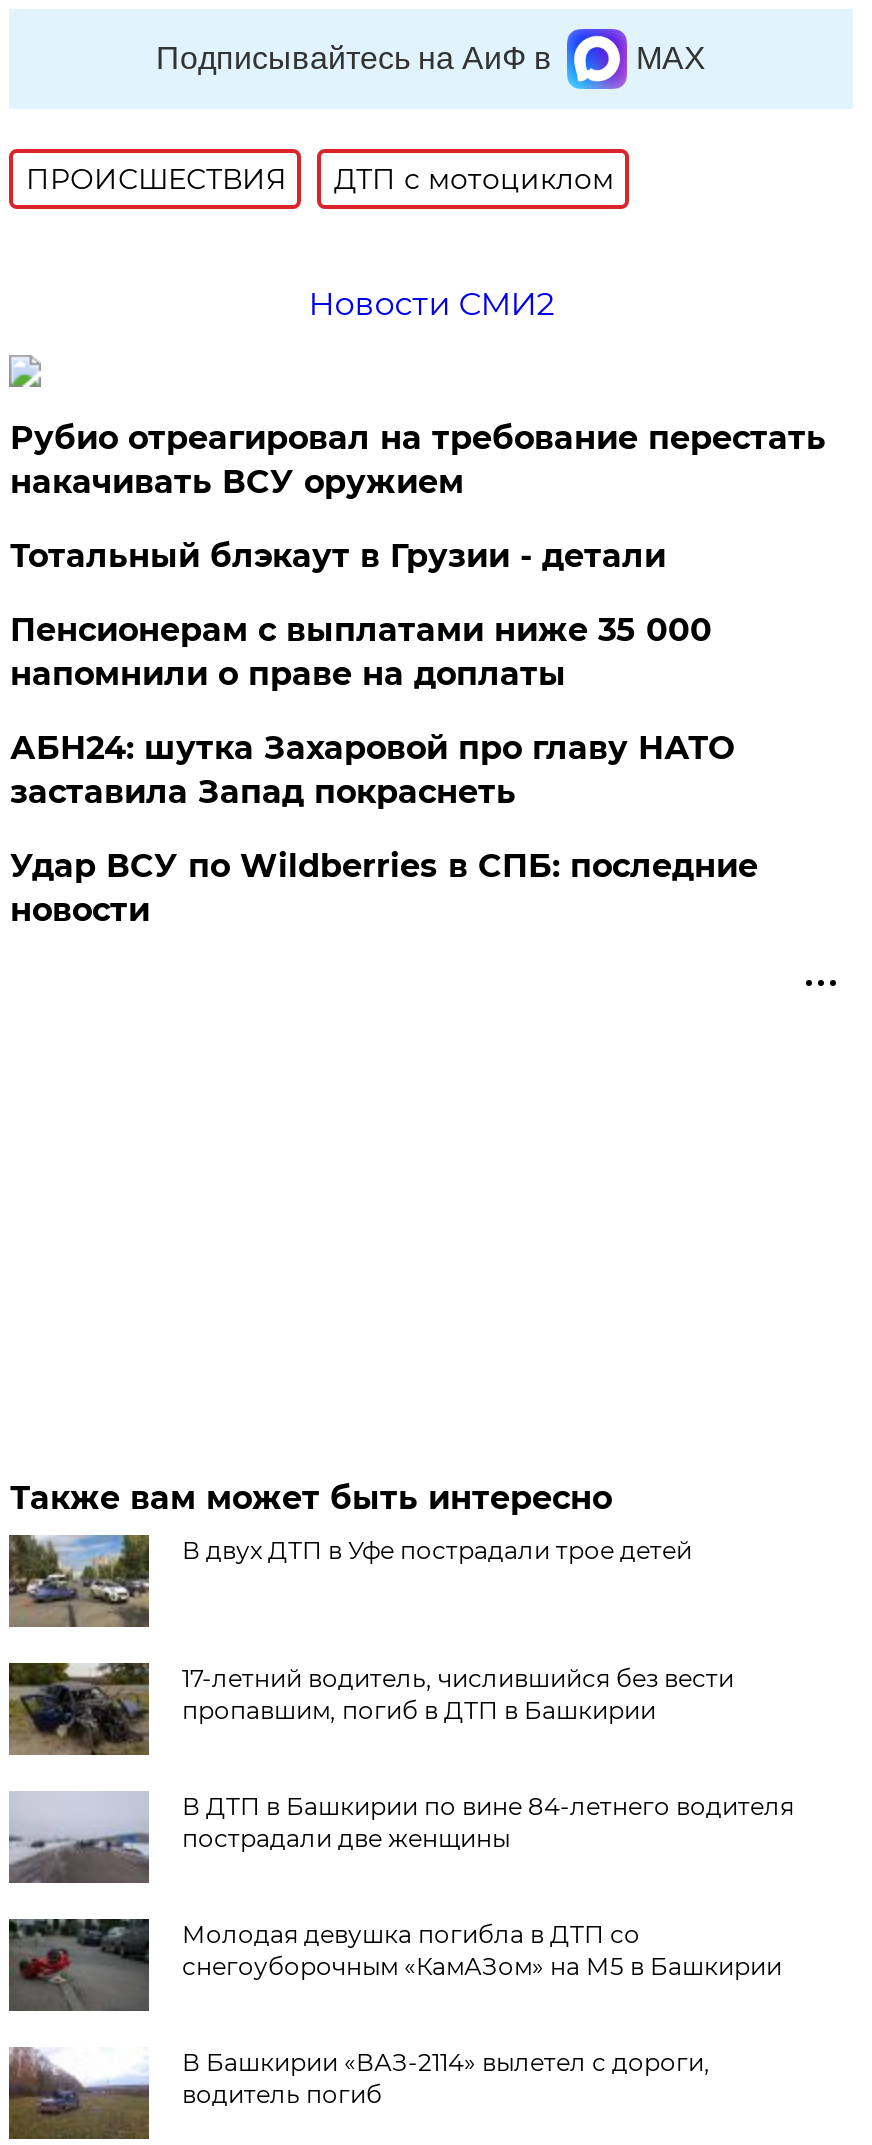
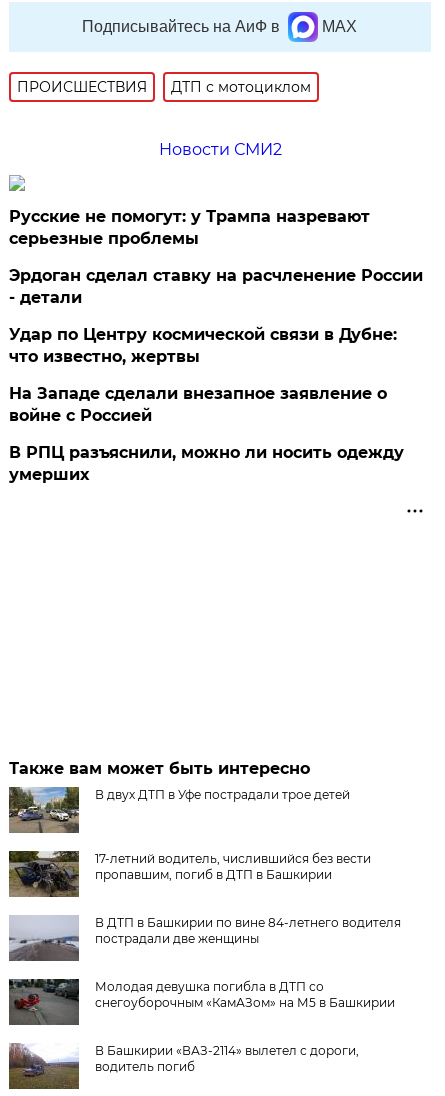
- Рубио отреагировал на требование перестать
- накачивать ВСУ оружием
+ Русские не помогут: у Трампа назревают
+ серьезные проблемы

- Тотальный блэкаут в Грузии - детали
+ Эрдоган сделал ставку на расчленение России
+ - детали

- Пенсионерам с выплатами ниже 35 000
- напомнили о праве на доплаты
+ Удар по Центру космической связи в Дубне:
+ что известно, жертвы

- АБН24: шутка Захаровой про главу НАТО
- заставила Запад покраснеть
+ На Западе сделали внезапное заявление о
+ войне с Россией

- Удар ВСУ по Wildberries в СПБ: последние
- новости
+ В РПЦ разъяснили, можно ли носить одежду
+ умерших
